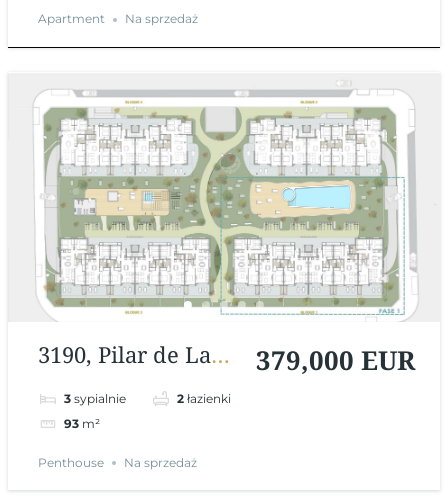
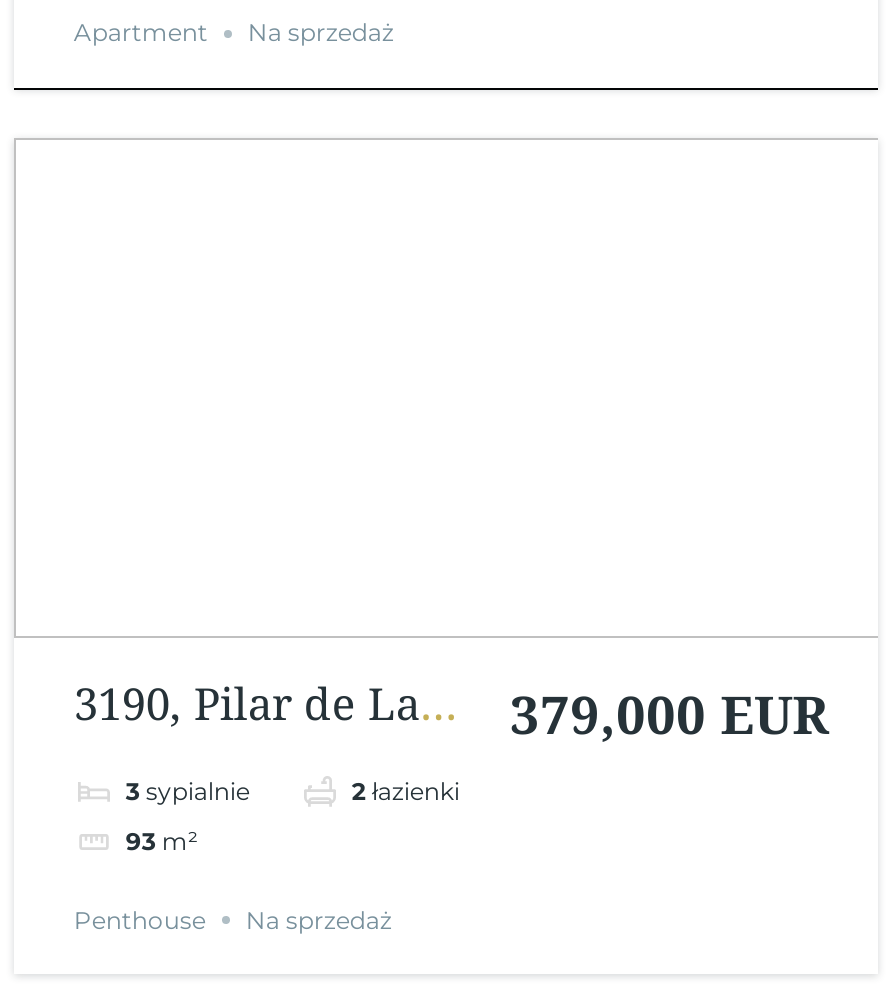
- [image]
